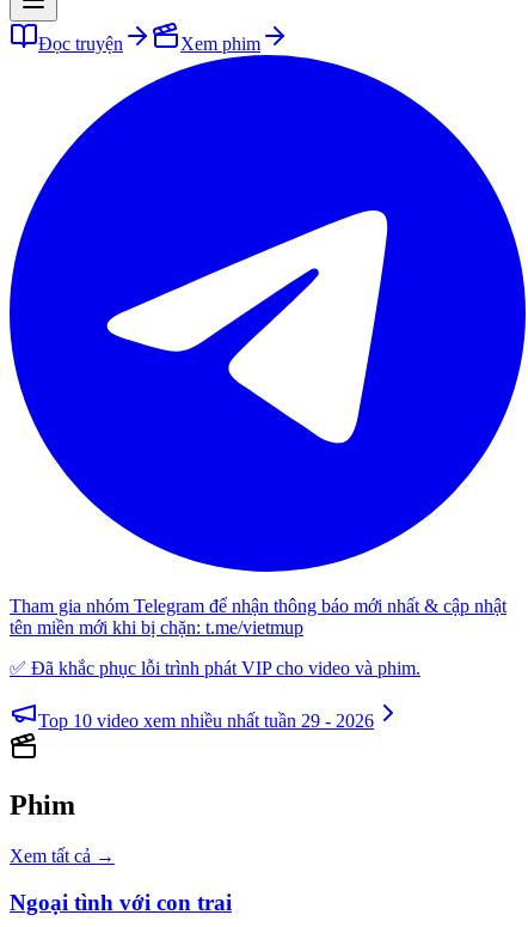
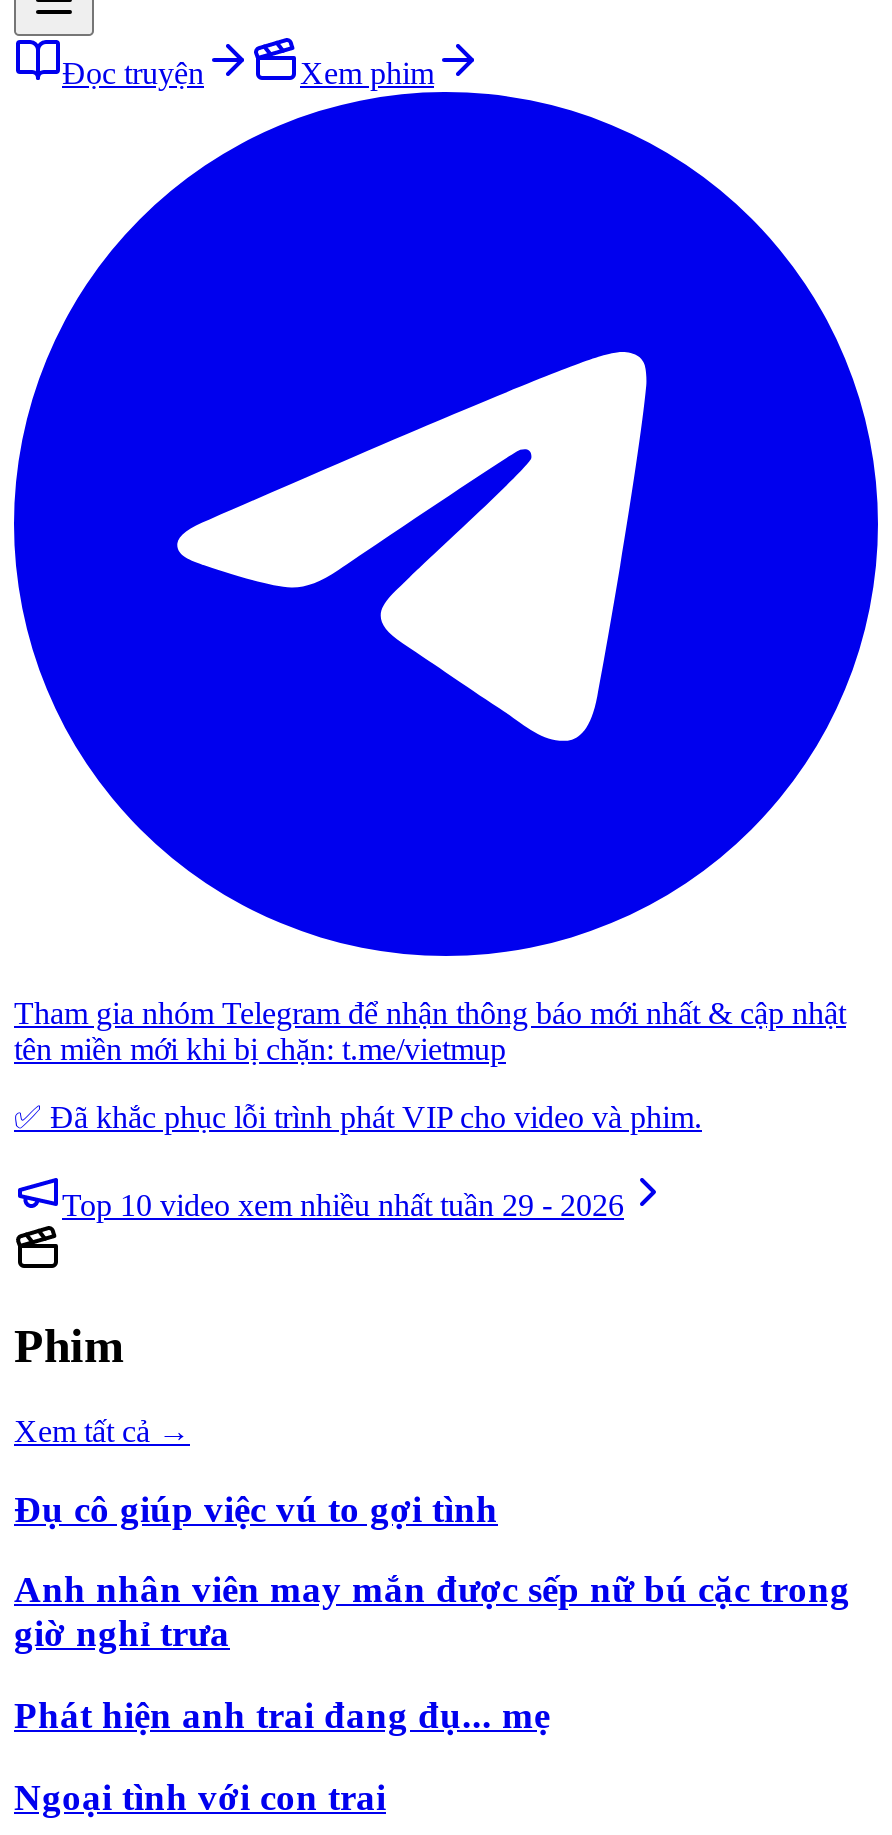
+ Đụ cô giúp việc vú to gợi tình
+ Anh nhân viên may mắn được sếp nữ bú cặc trong
+ giờ nghỉ trưa
+ Phát hiện anh trai đang đụ... mẹ
